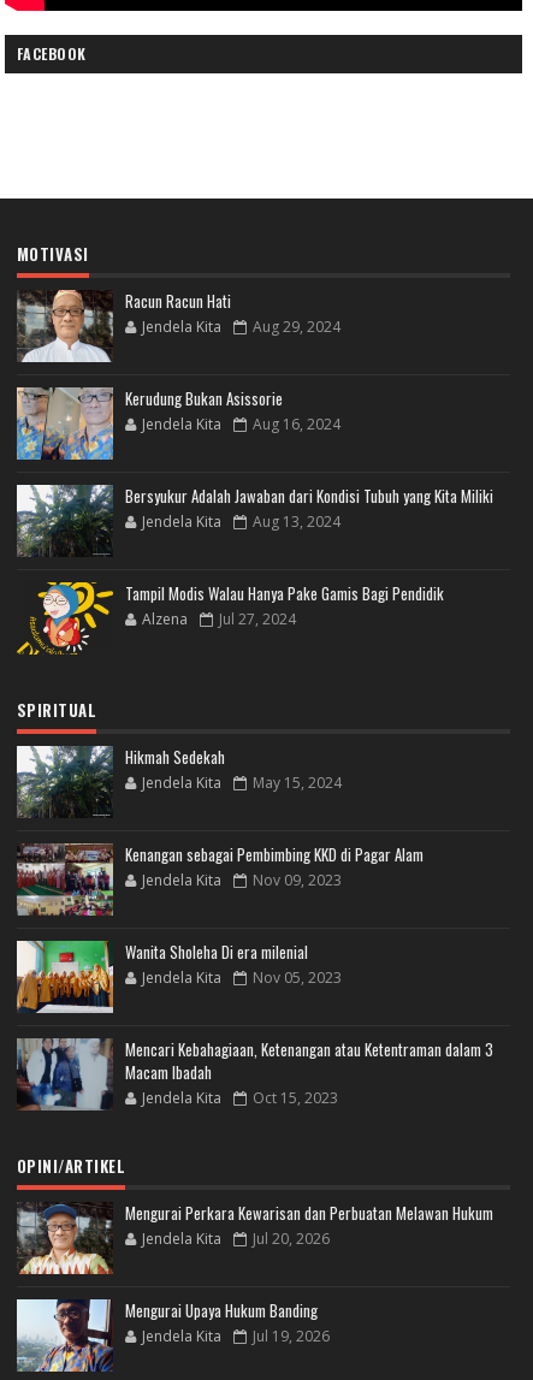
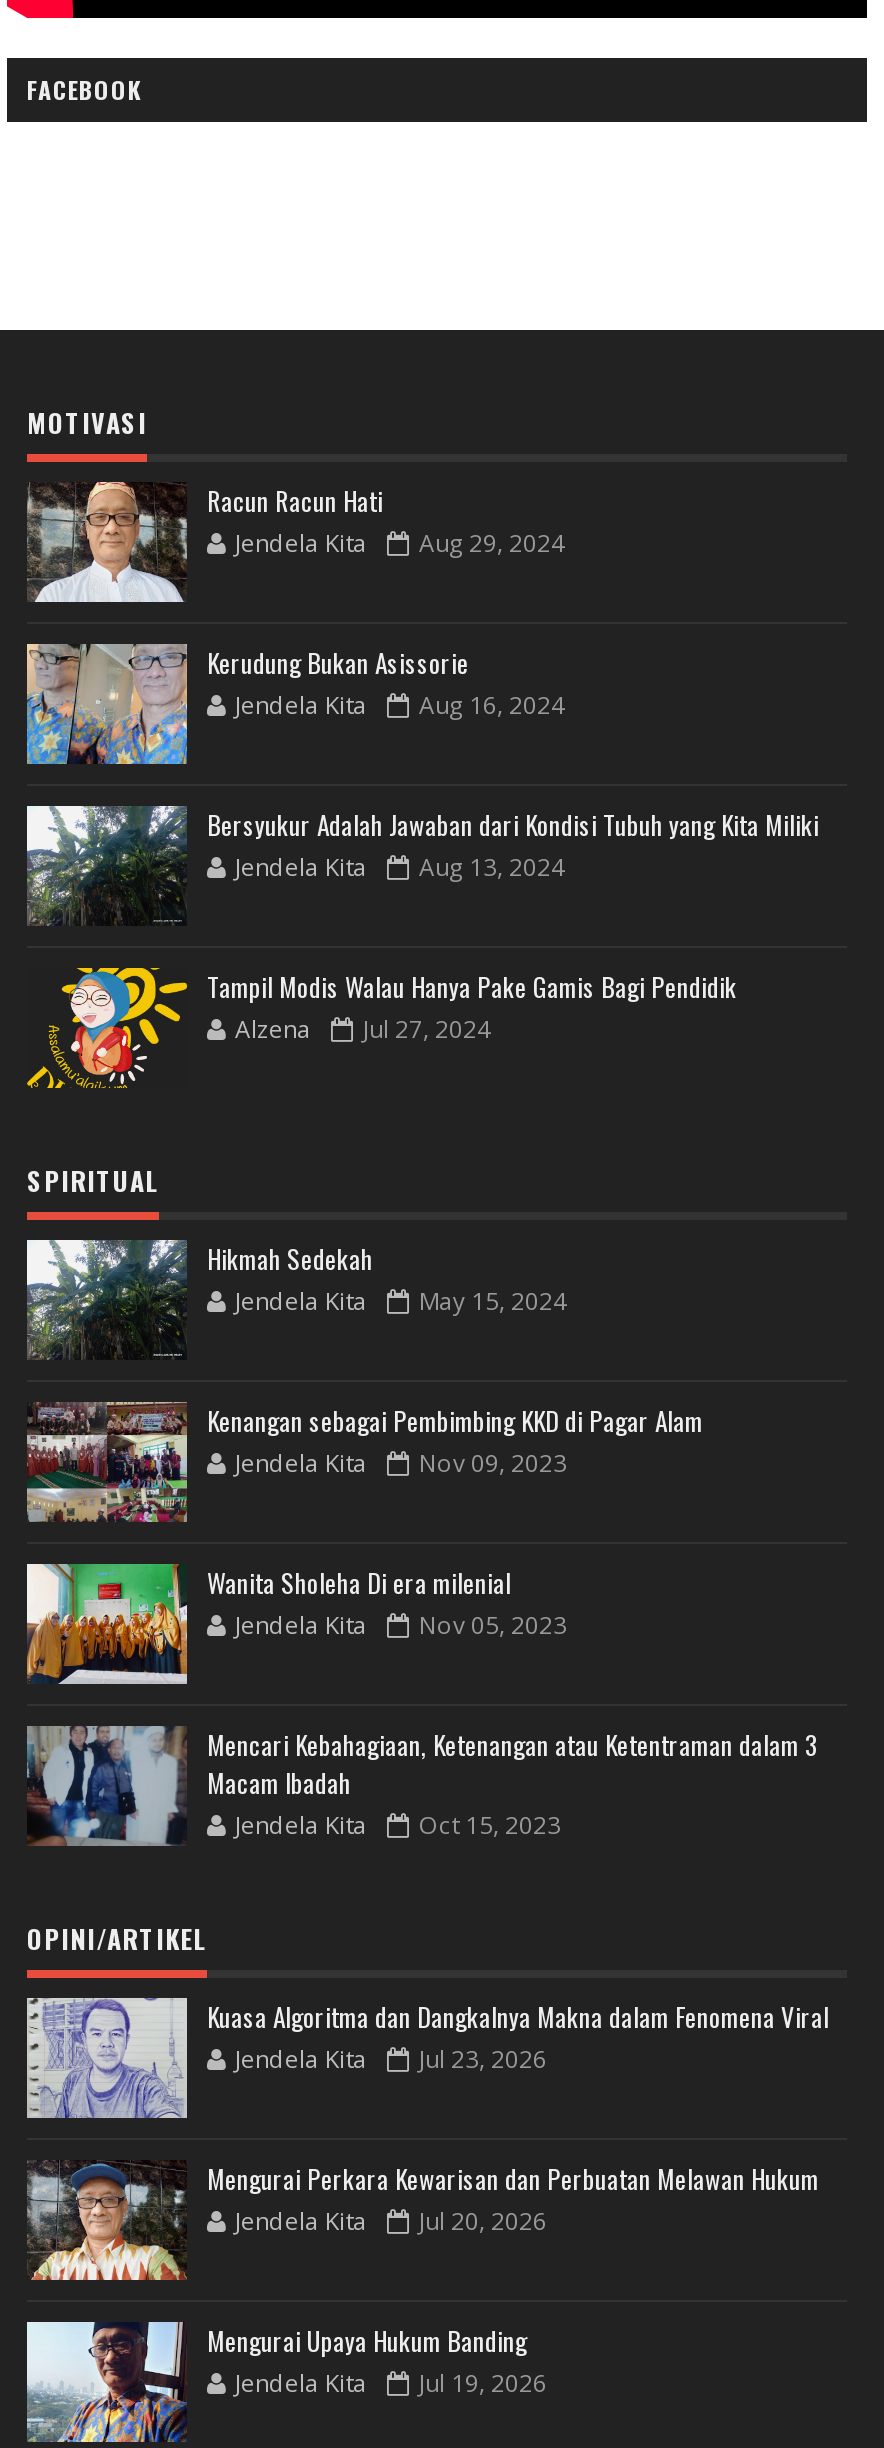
+ [image]
+ Kuasa Algoritma dan Dangkalnya Makna dalam Fenomena Viral
+ Jendela Kita
+ Jul 23, 2026
